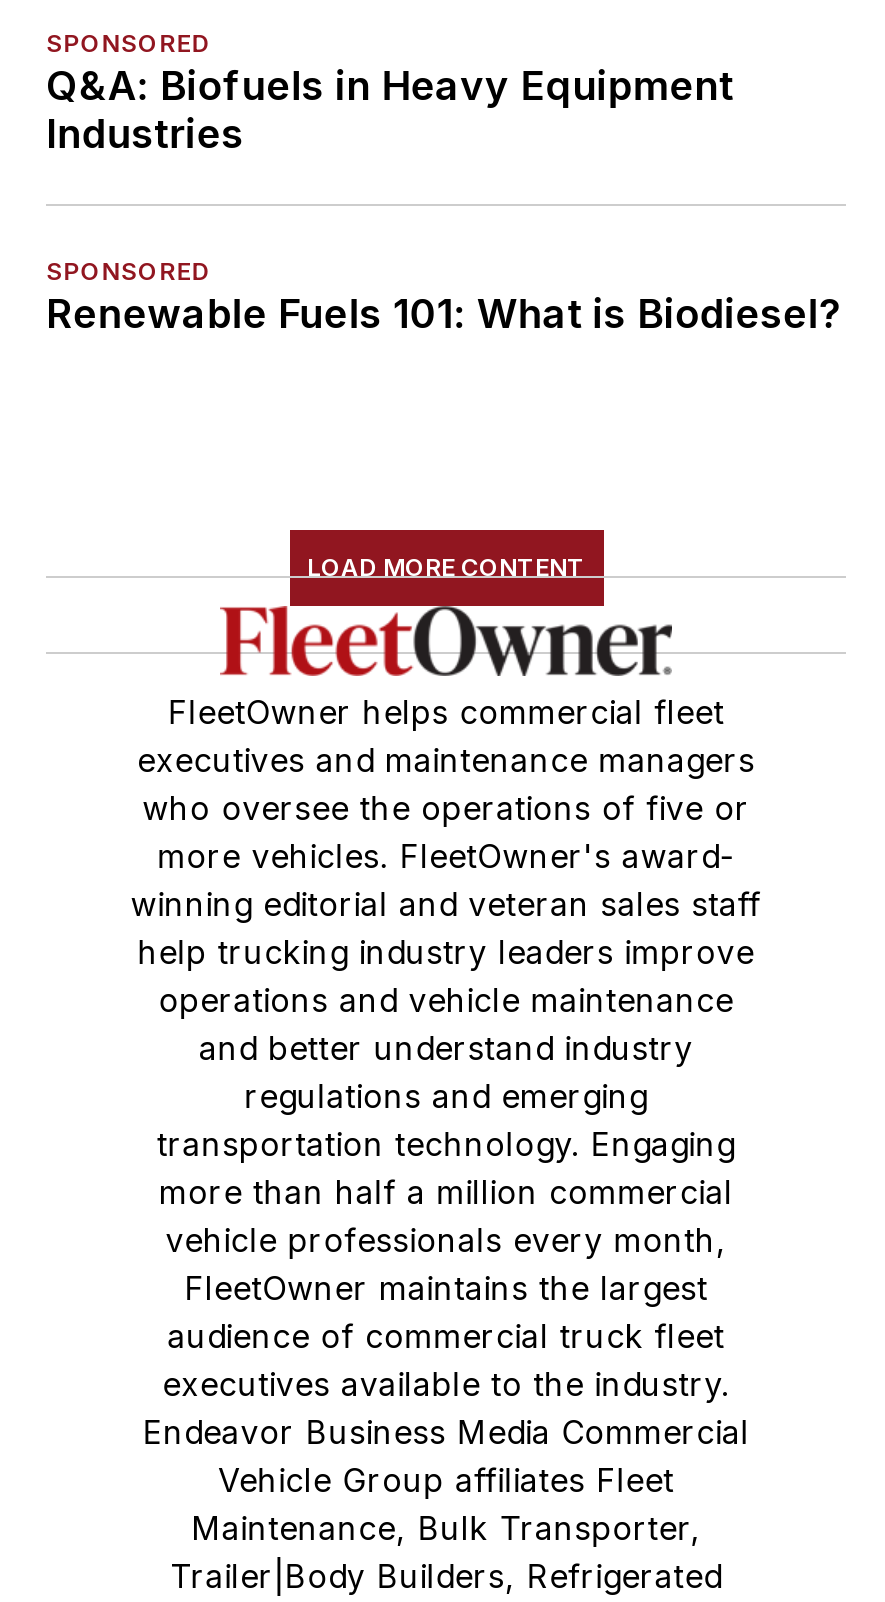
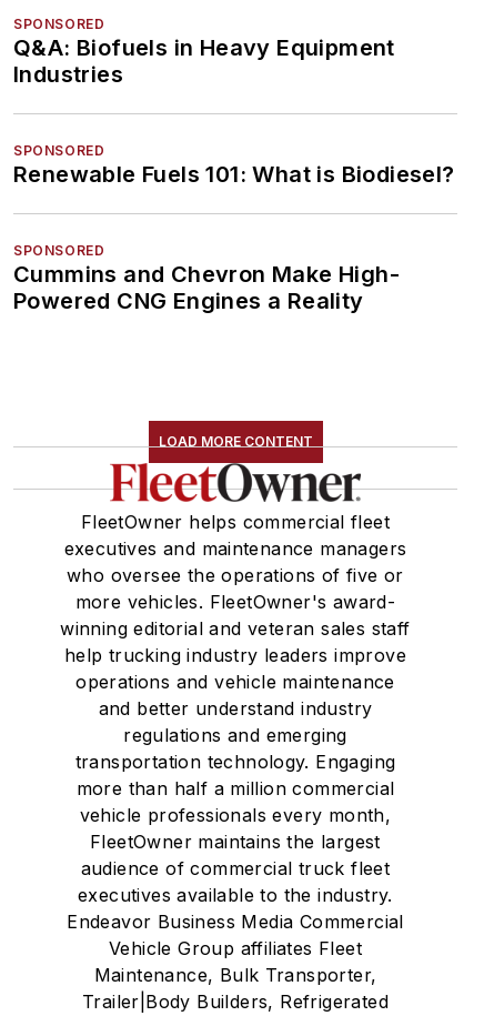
+ SPONSORED
+ Cummins and Chevron Make High-
+ Powered CNG Engines a Reality
